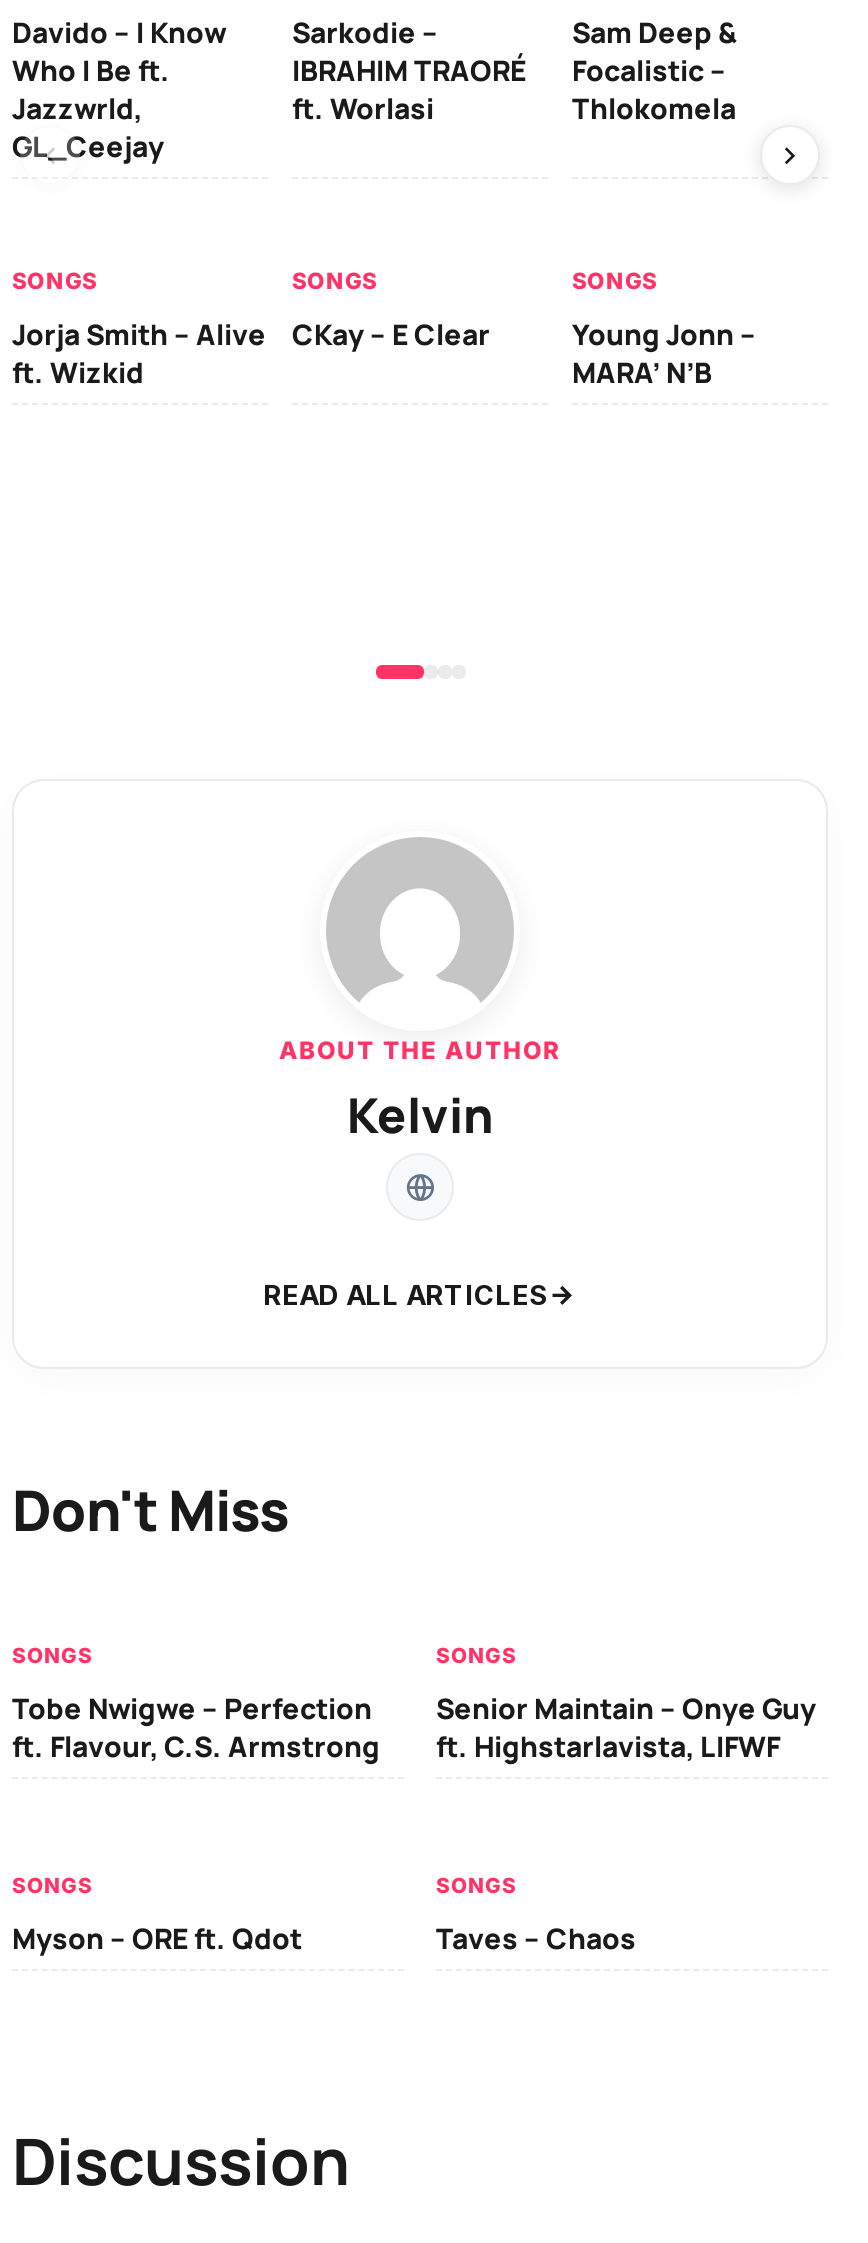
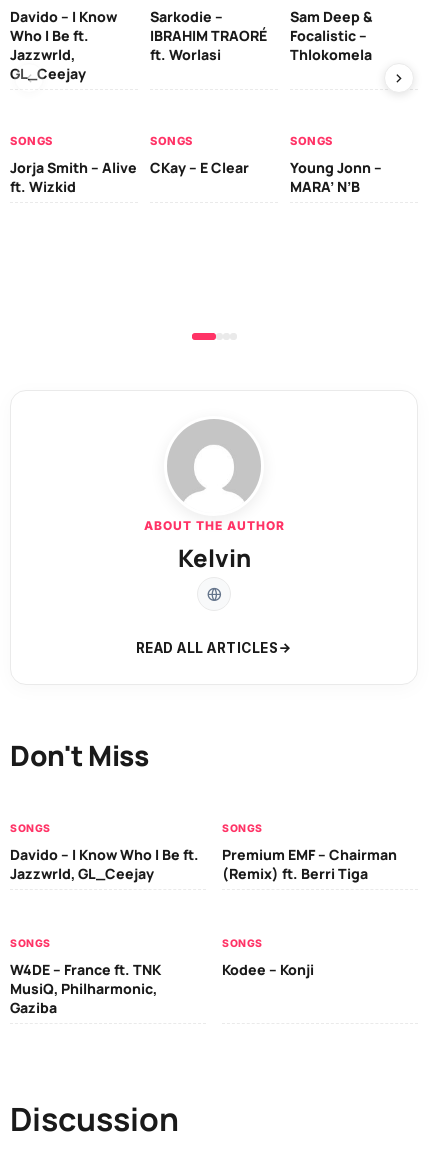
- Tobe Nwigwe – Perfection
- ft. Flavour, C.S. Armstrong
+ Davido – I Know Who I Be ft.
+ Jazzwrld, GL_Ceejay

- Senior Maintain – Onye Guy
- ft. Highstarlavista, LIFWF
+ Premium EMF – Chairman
+ (Remix) ft. Berri Tiga

- Myson – ORE ft. Qdot
+ W4DE – France ft. TNK
+ MusiQ, Philharmonic,
+ Gaziba

- Taves – Chaos
+ Kodee – Konji
